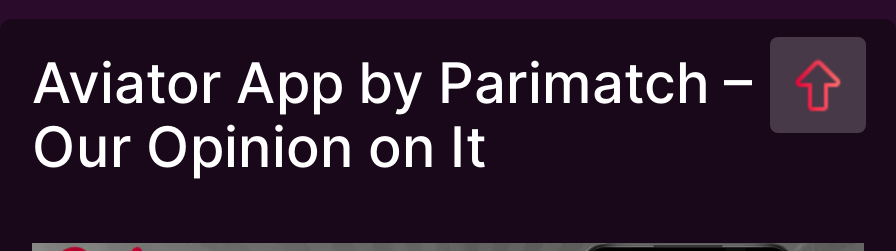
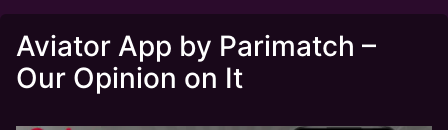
- [image]
